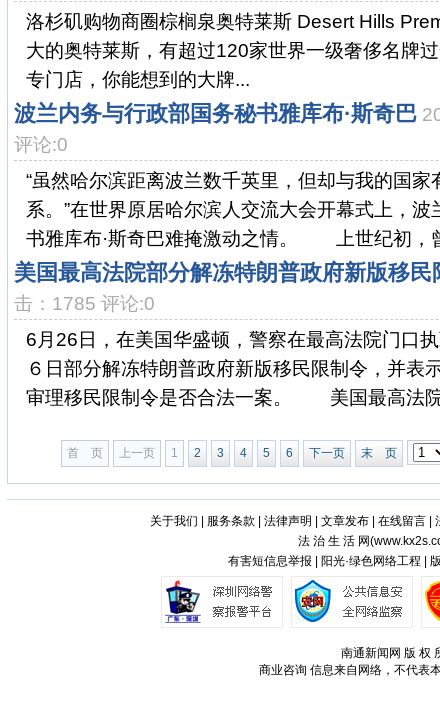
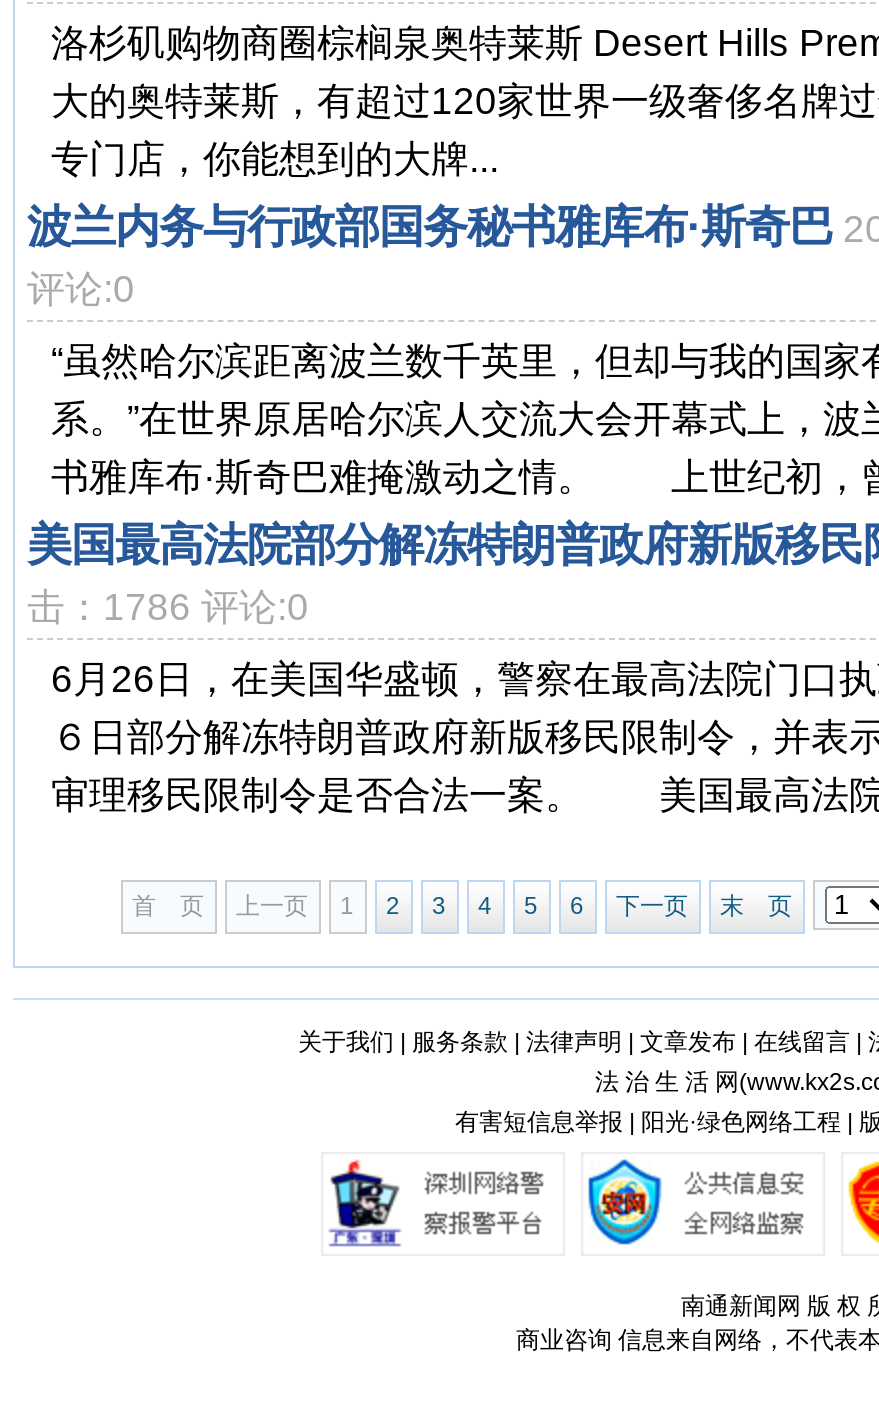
- 击：1785 评论:0
+ 击：1786 评论:0
